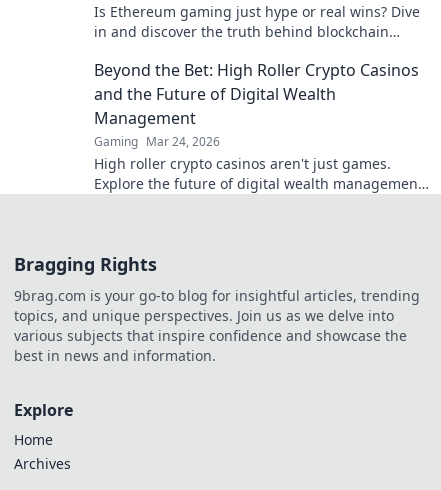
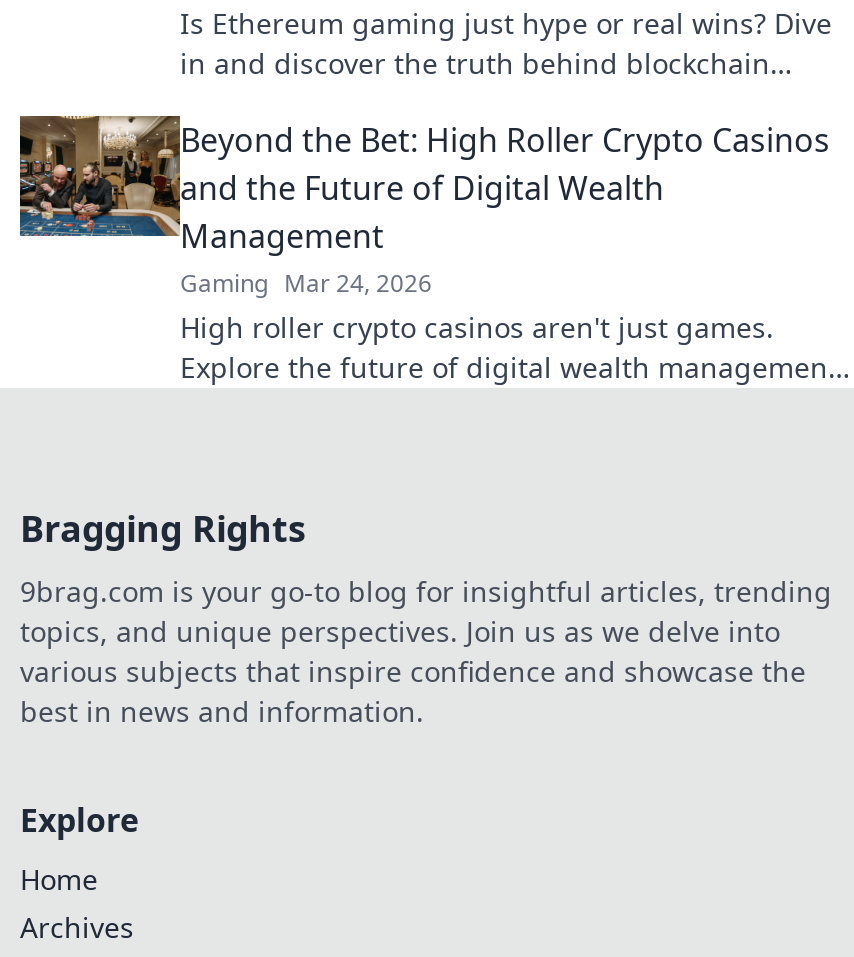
+ [image]
